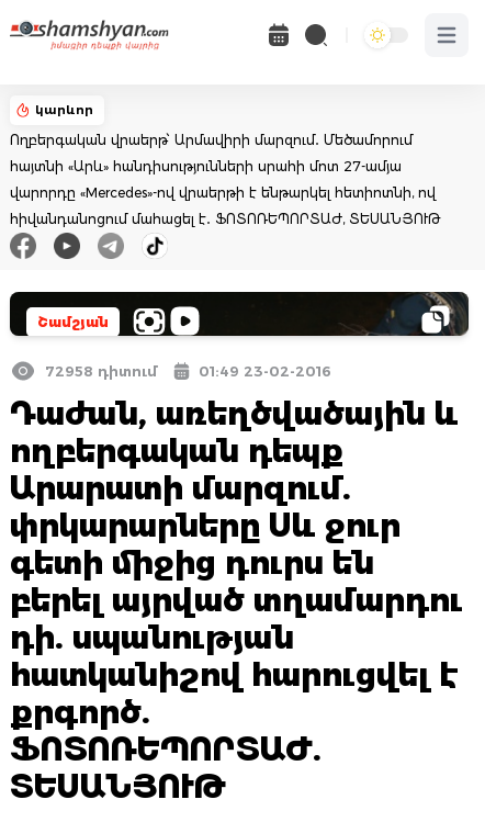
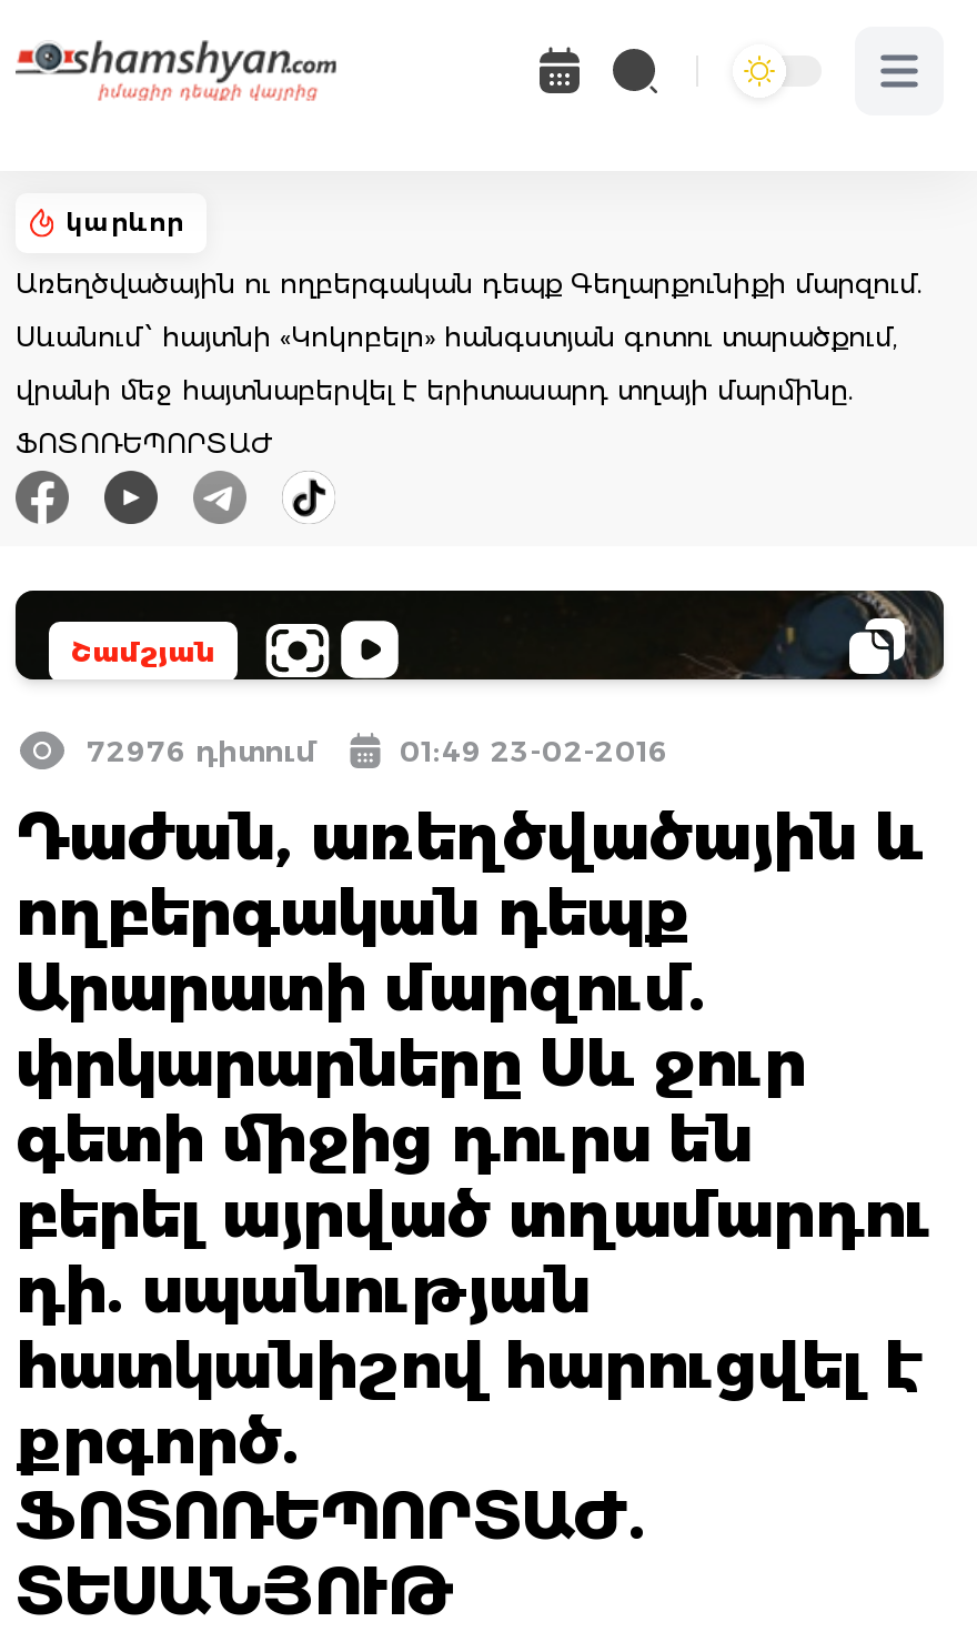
- Ողբերգական վրաերթ՝ Արմավիրի մարզում․ Մեծամորում
+ Առեղծվածային ու ողբերգական դեպք Գեղարքունիքի մարզում.

- հայտնի «Արև» հանդիսությունների սրահի մոտ 27-ամյա
+ Սևանում՝ հայտնի «Կոկոբելո» հանգստյան գոտու տարածքում,

- վարորդը «Mercedes»-ով վրաերթի է ենթարկել հետիոտնի, ով
+ վրանի մեջ հայտնաբերվել է երիտասարդ տղայի մարմինը.

- հիվանդանոցում մահացել է․ ՖՈՏՈՌԵՊՈՐՏԱԺ, ՏԵՍԱՆՅՈՒԹ
+ ՖՈՏՈՌԵՊՈՐՏԱԺ

- 72958 դիտում
+ 72976 դիտում
